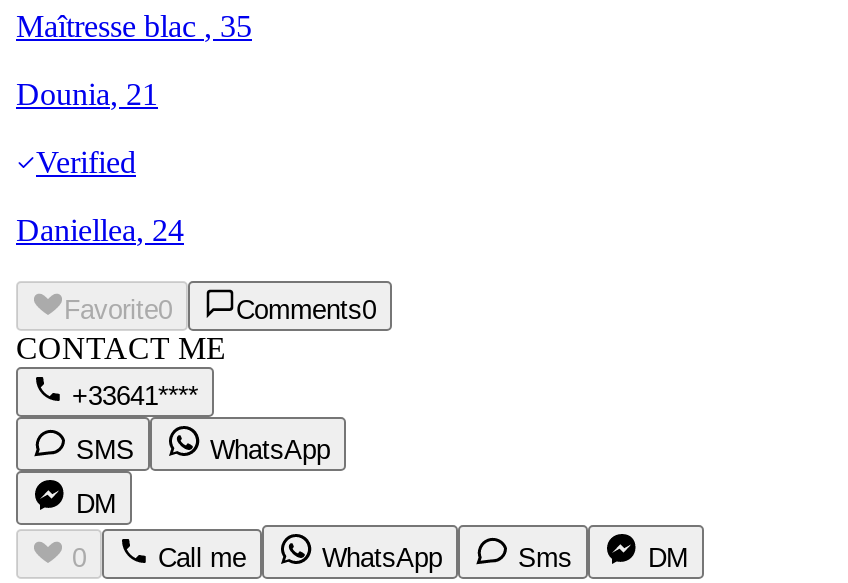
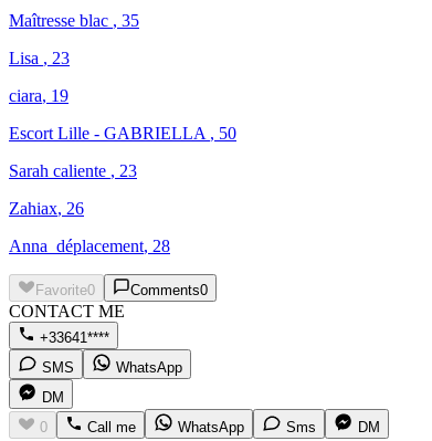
- Dounia, 21
- Verified
- Daniellea, 24
+ Lisa, 23
+ ciara, 19
+ Escort Lille - GABRIELLA, 50
+ Sarah caliente, 23
+ Zahiax, 26
+ Anna_déplacement, 28
